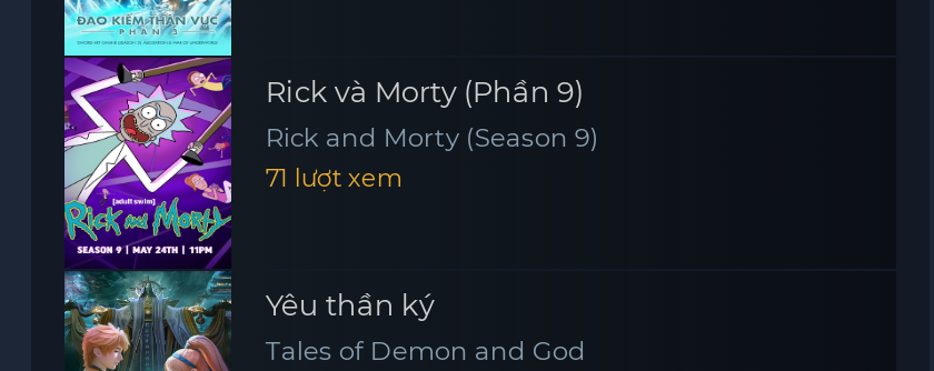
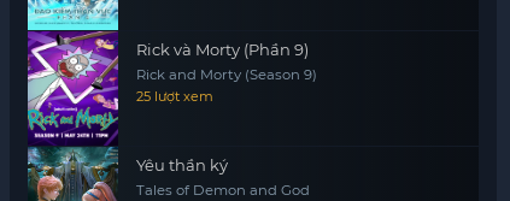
- 71 lượt xem
+ 25 lượt xem
